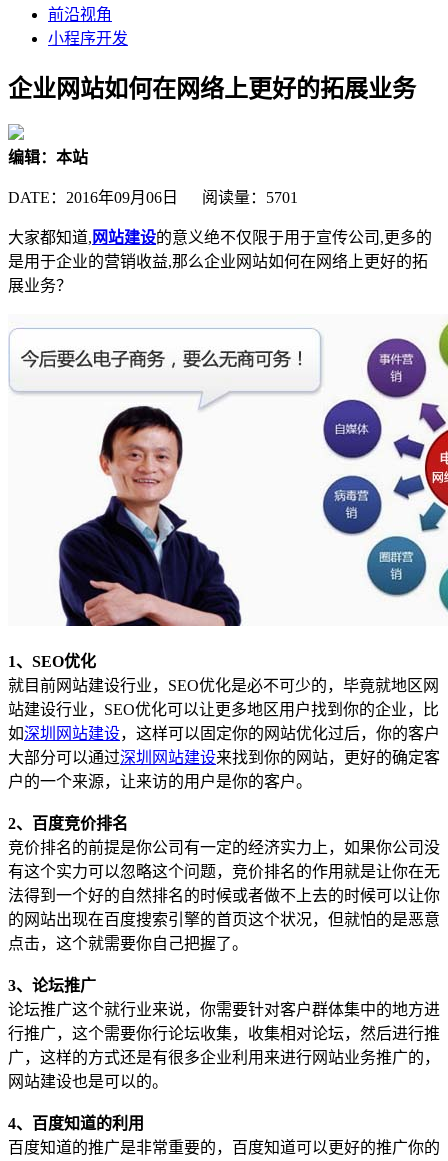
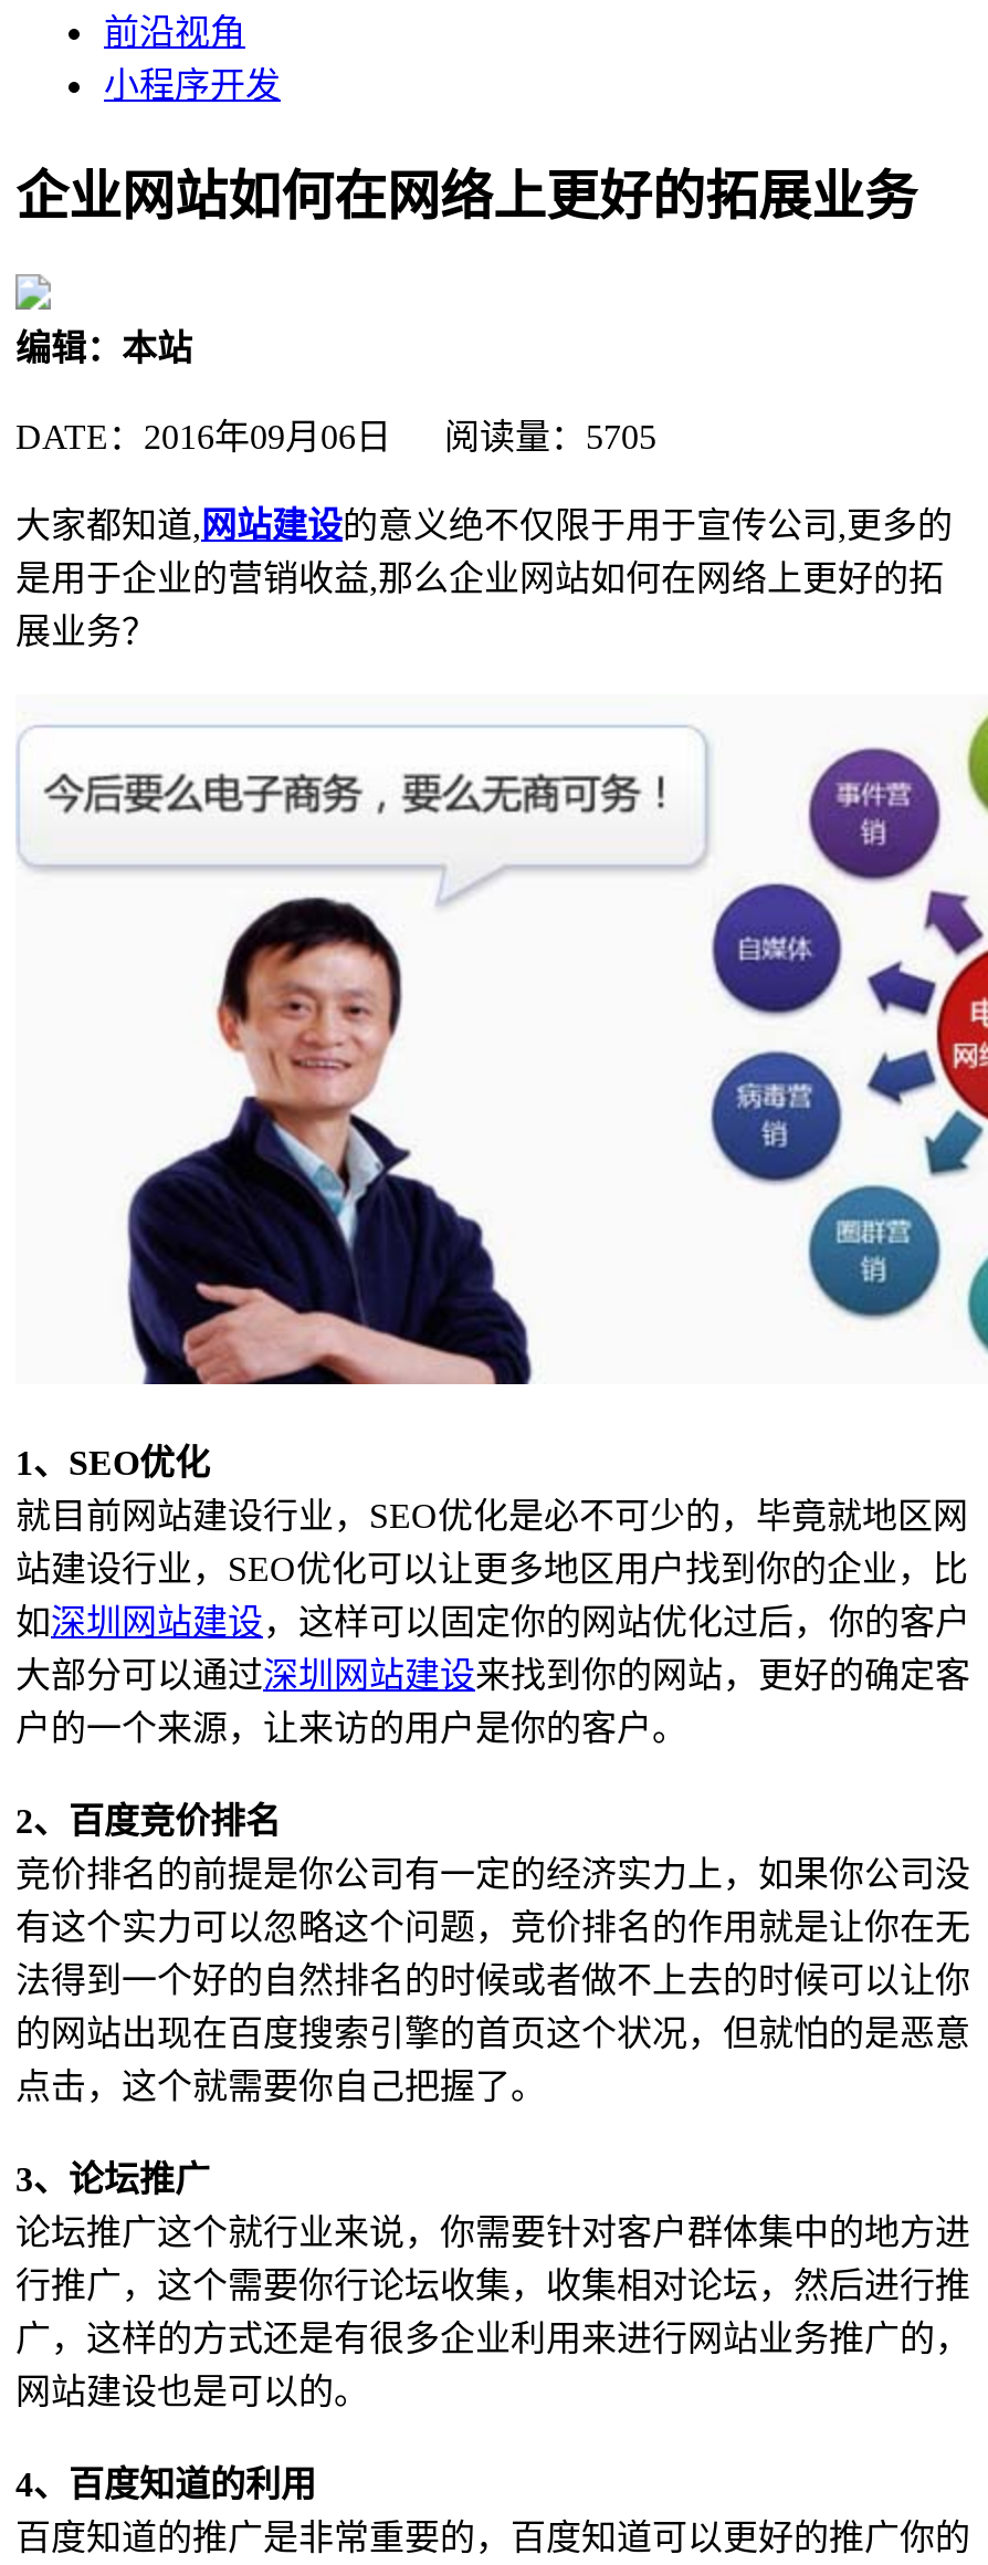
- DATE：2016年09月06日 阅读量：5701
+ DATE：2016年09月06日 阅读量：5705
